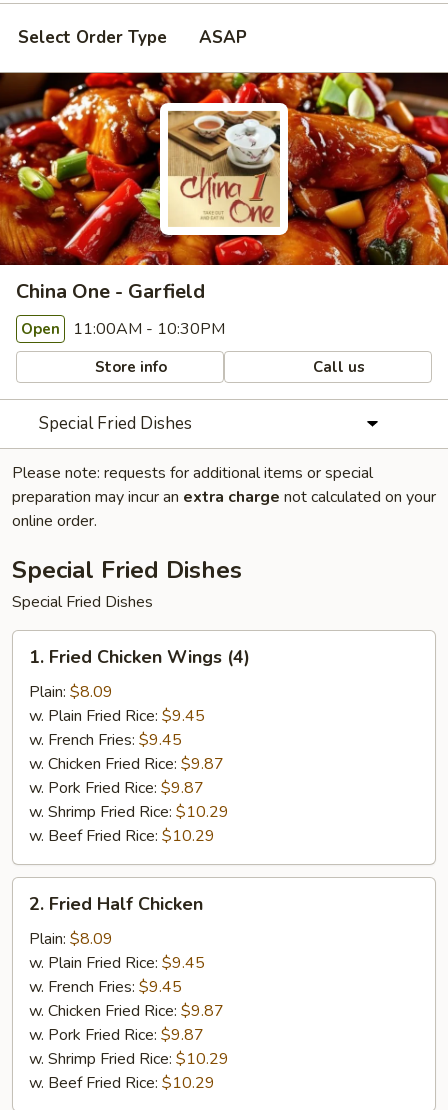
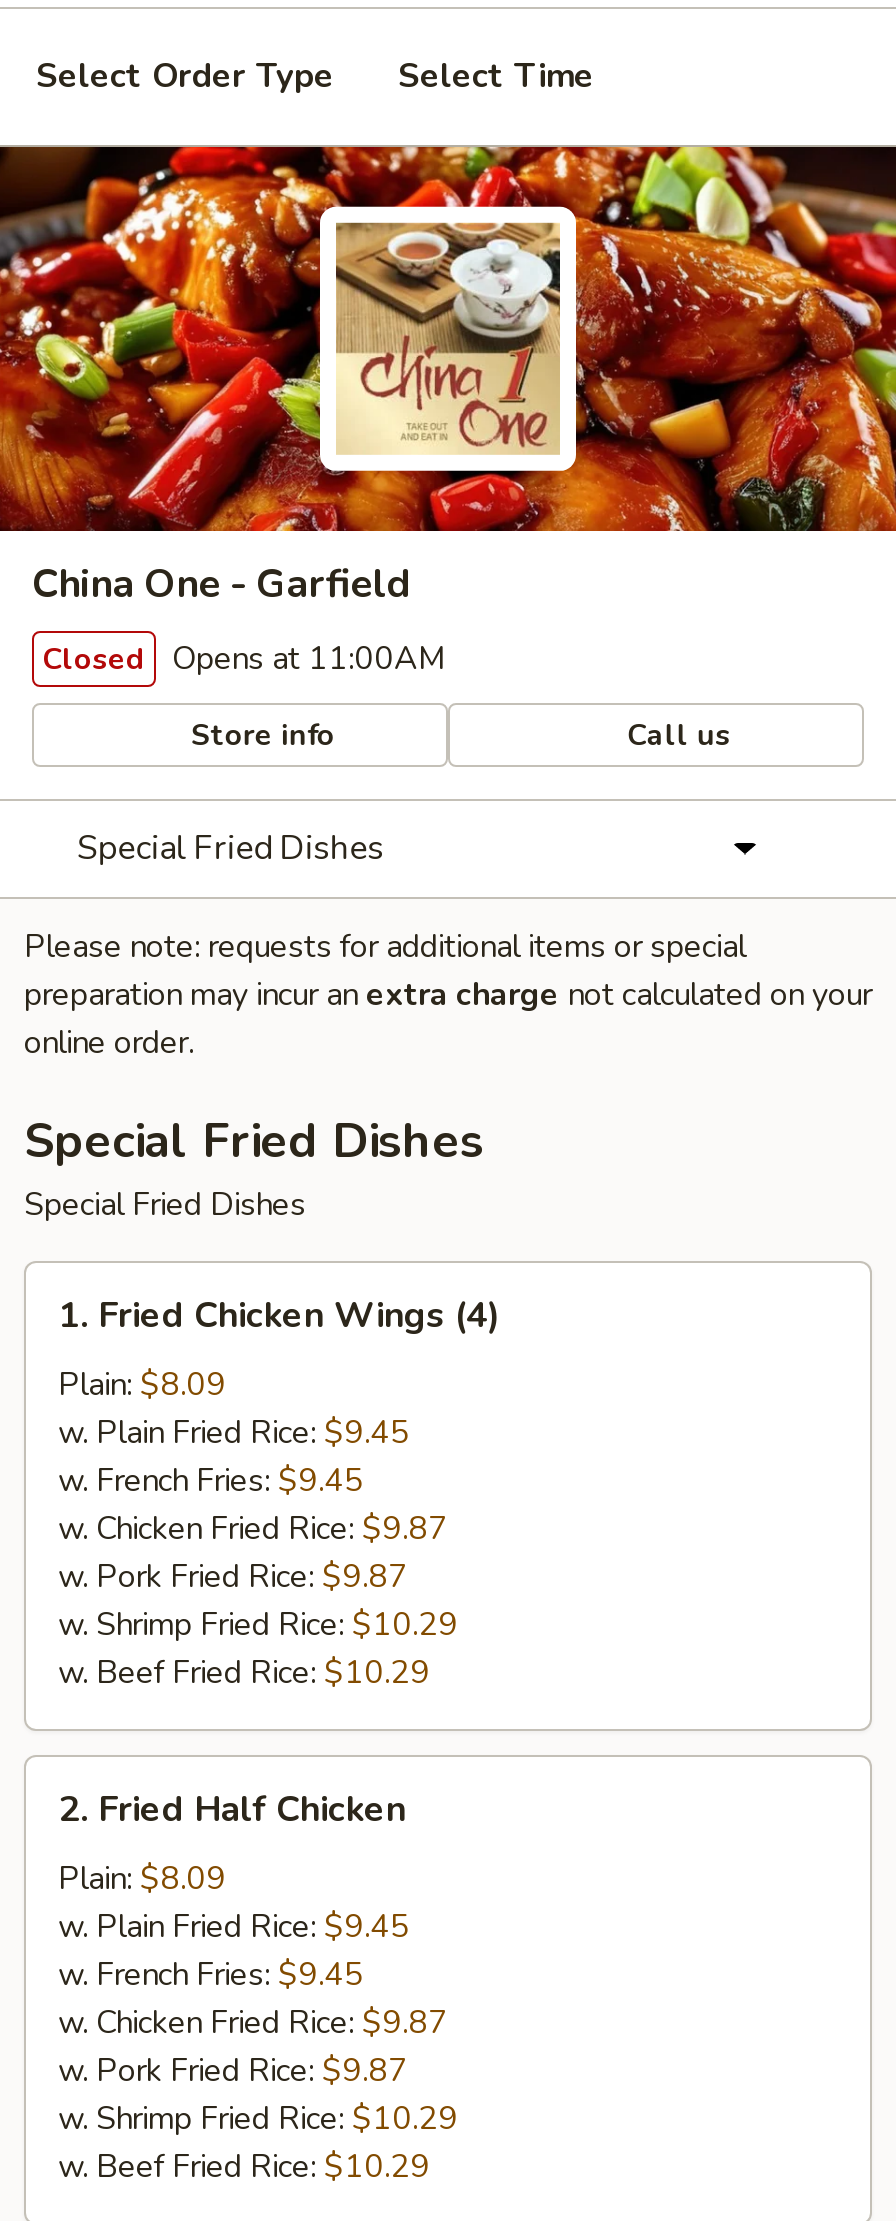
- ASAP
+ Select Time

- Open 11:00AM - 10:30PM
+ Closed Opens at 11:00AM
